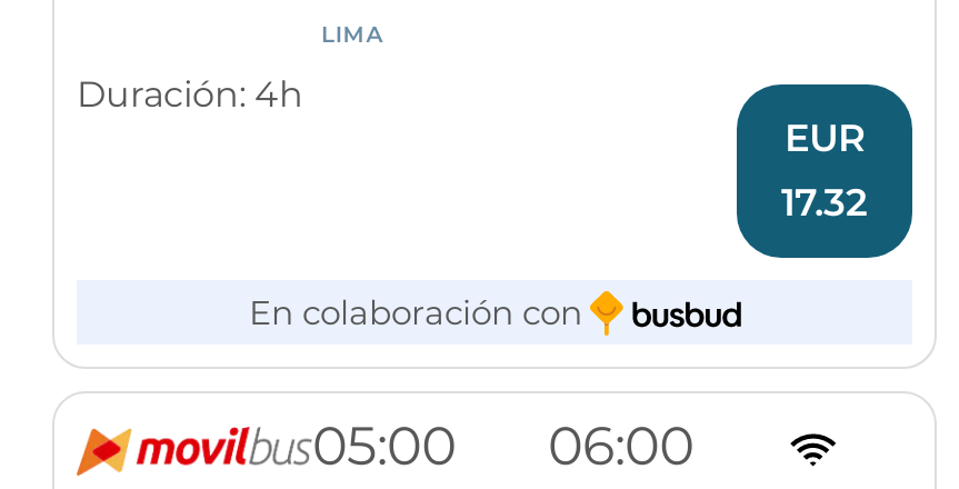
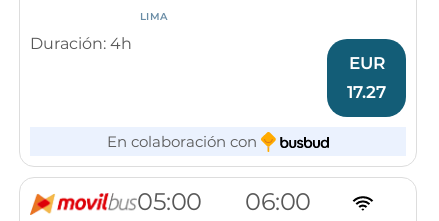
- 17.32
+ 17.27
